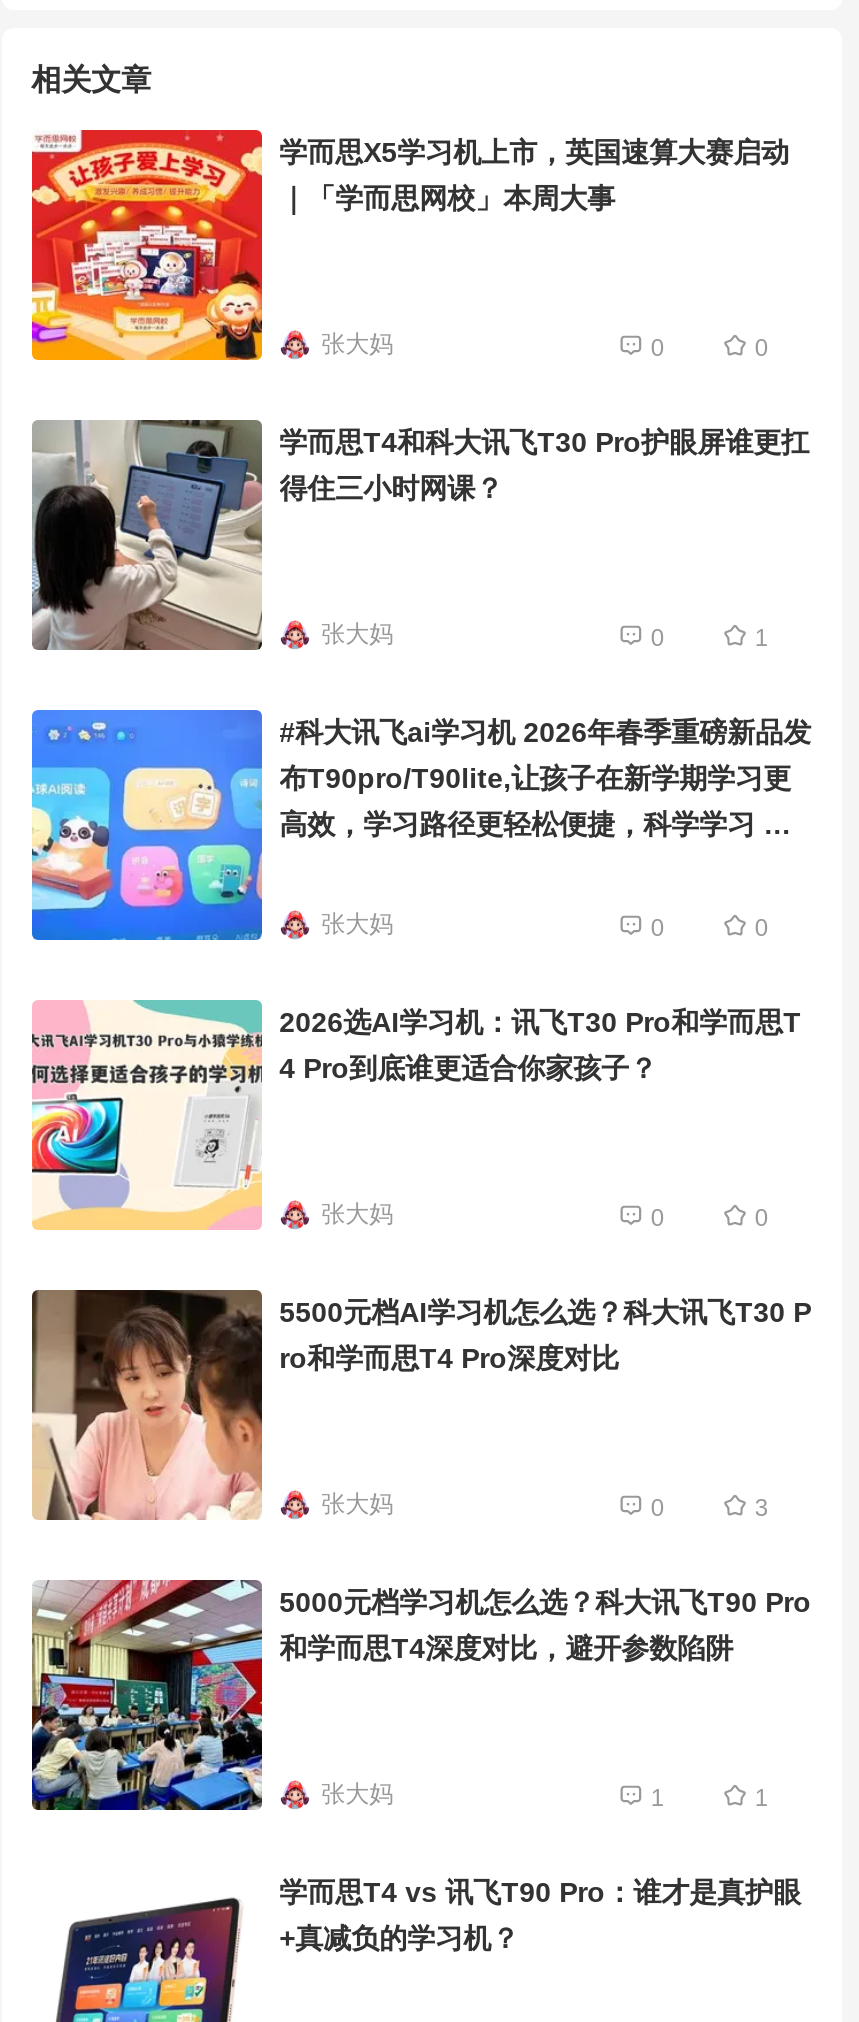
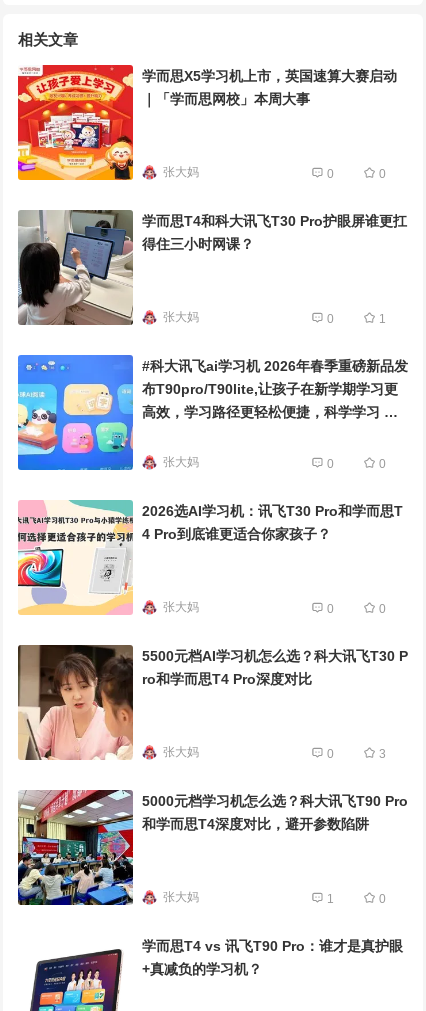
- 1
+ 0
